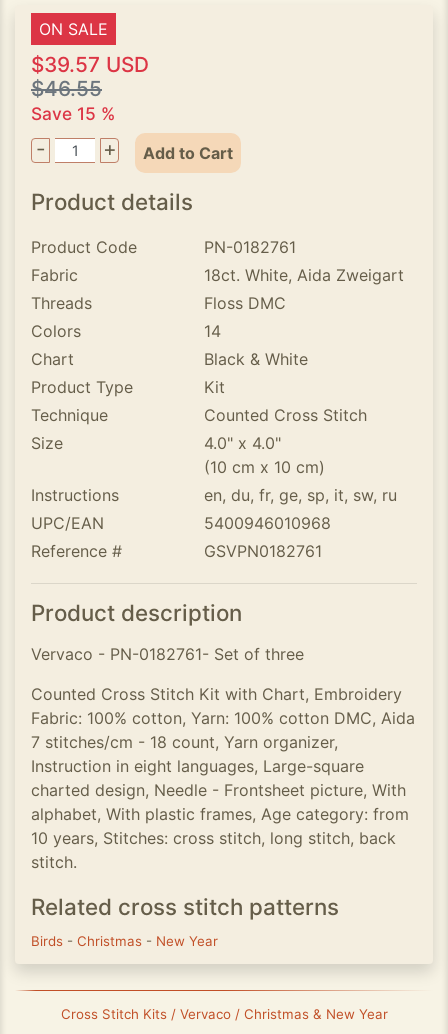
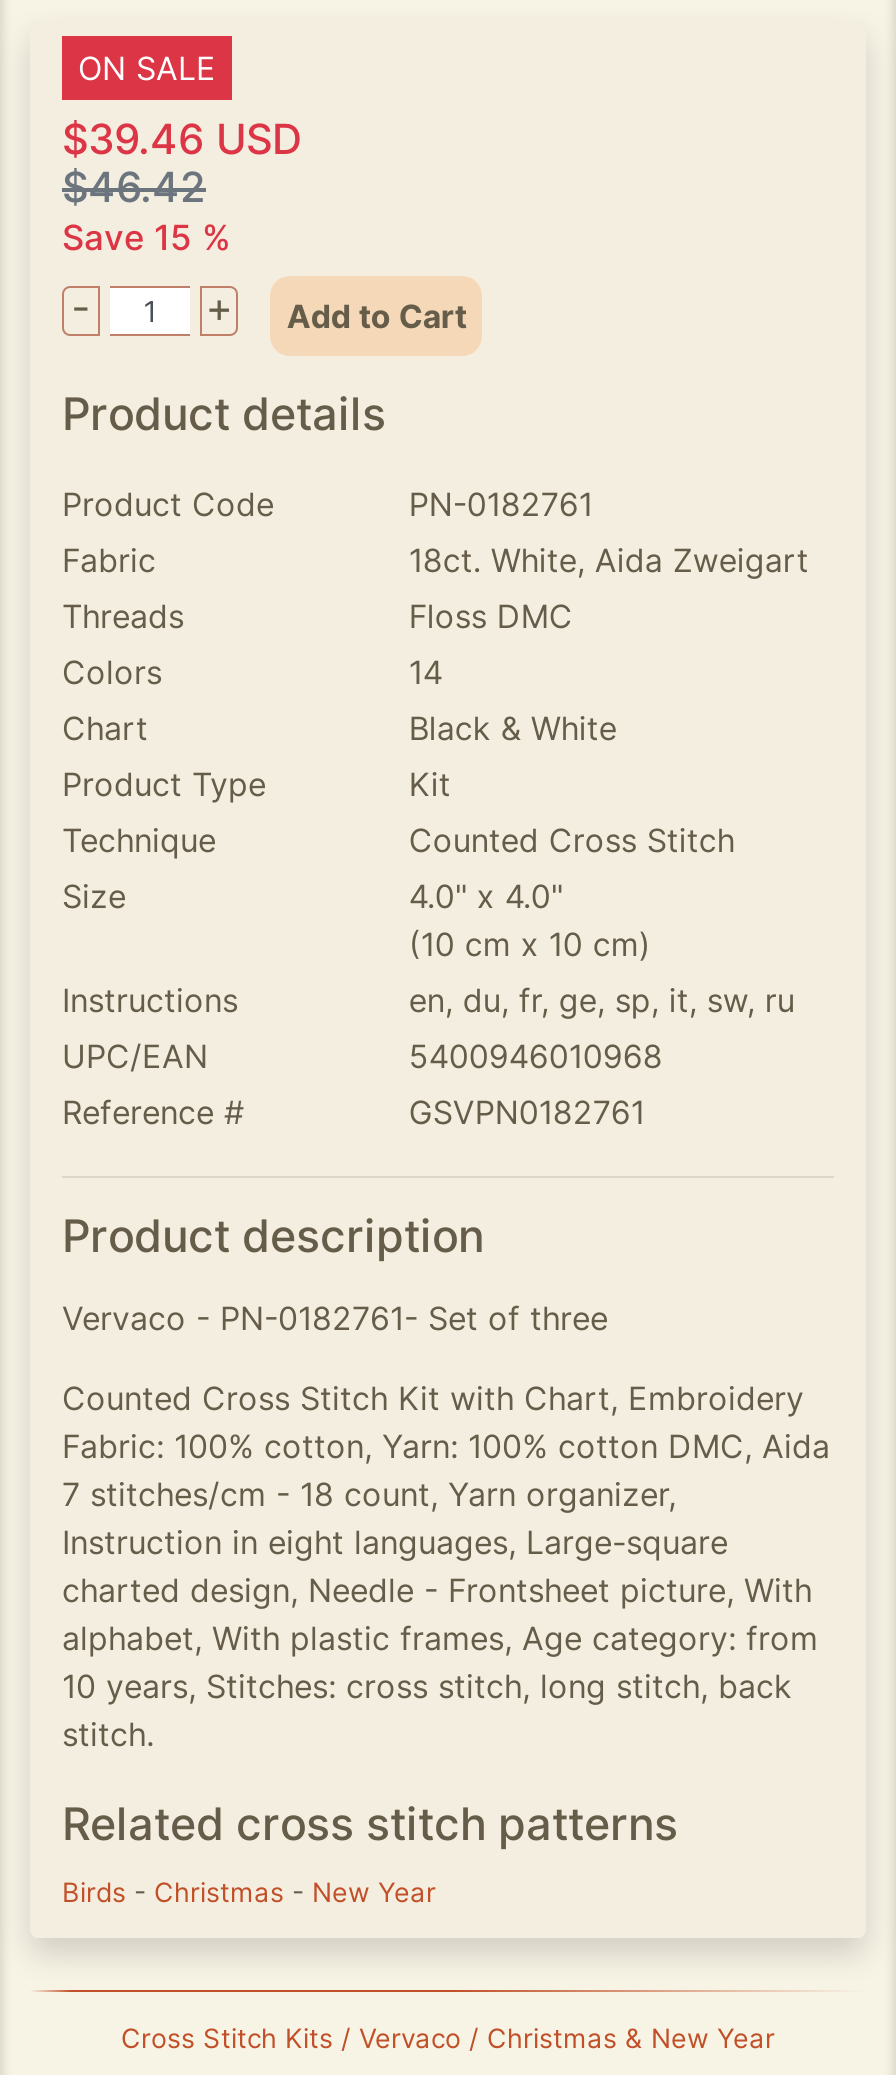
- $39.57 USD
+ $39.46 USD

- $46.55
+ $46.42
